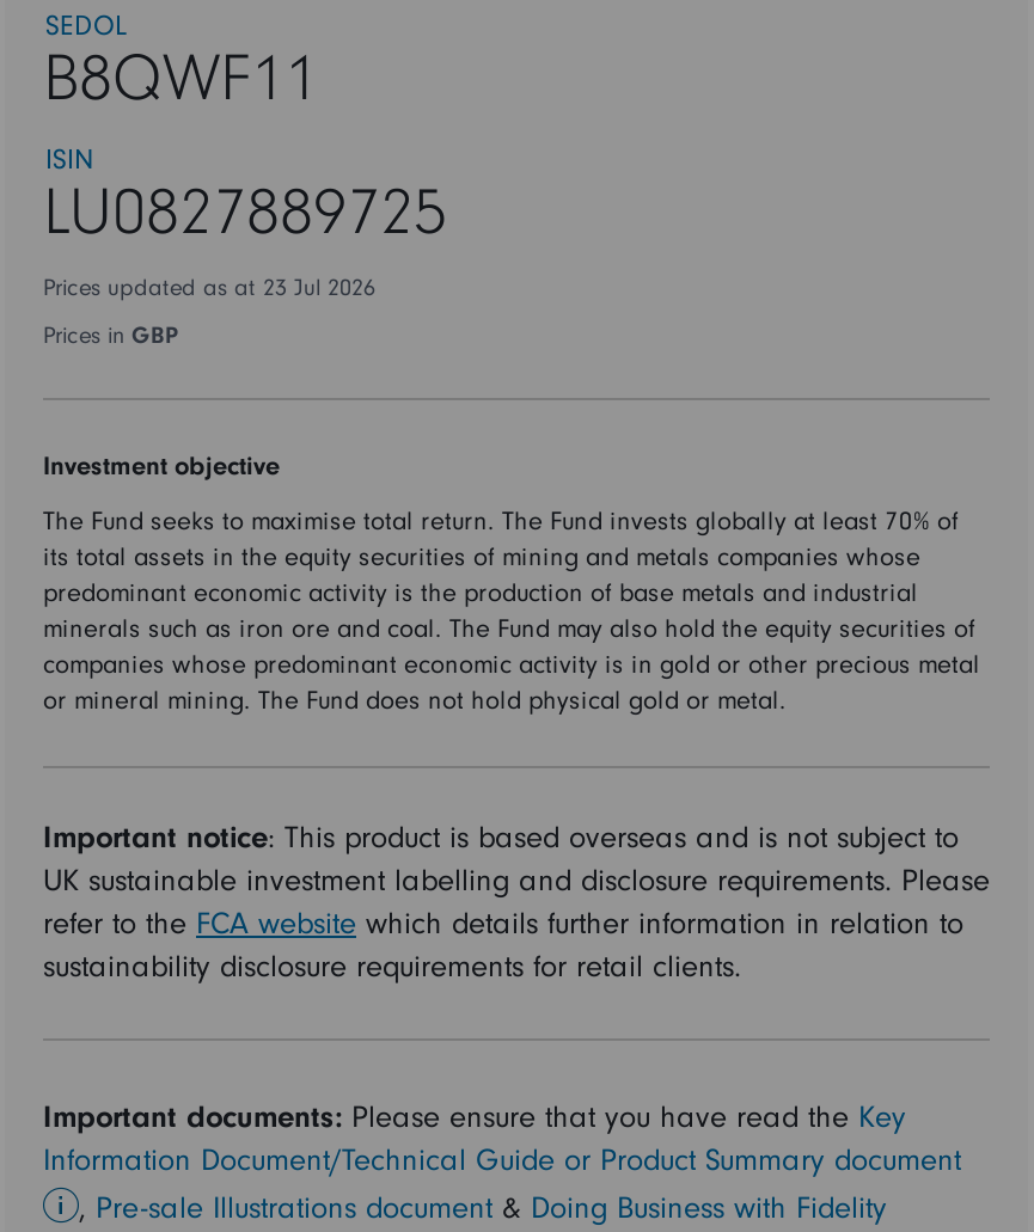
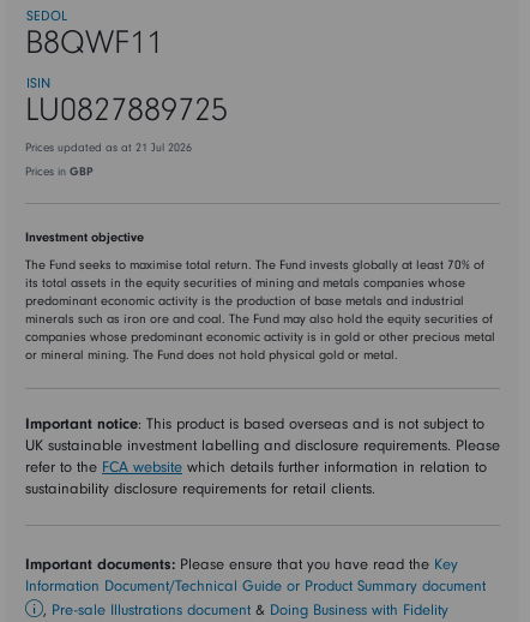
- Prices updated as at 23 Jul 2026
+ Prices updated as at 21 Jul 2026
